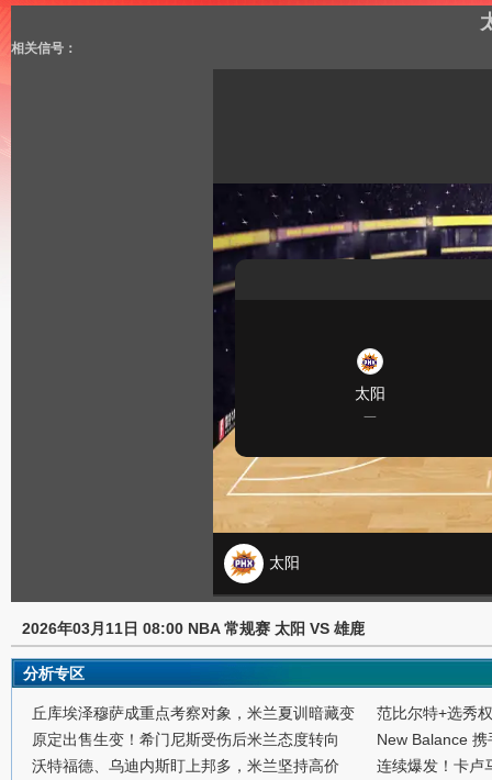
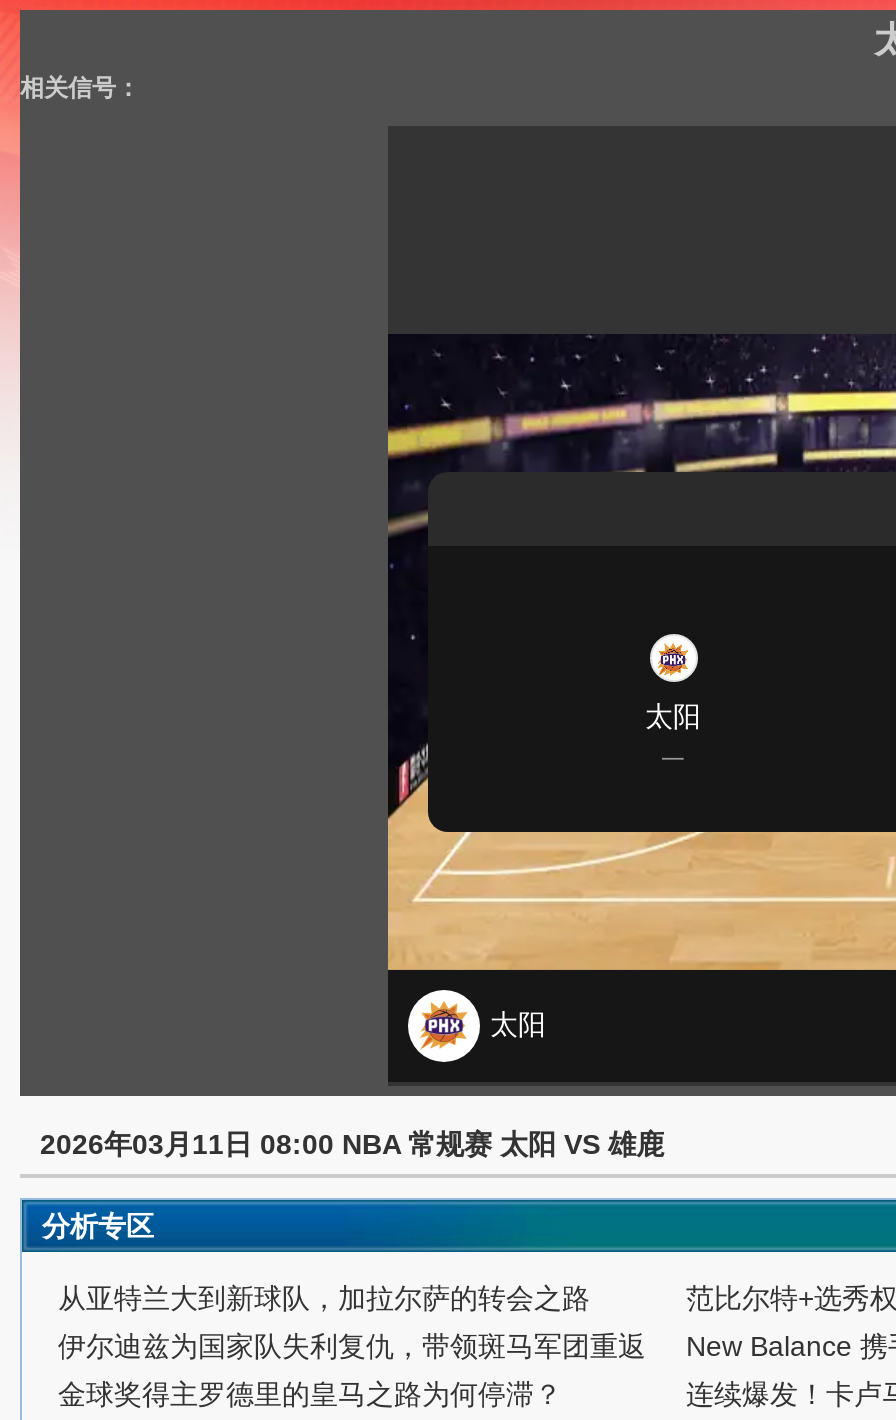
- 丘库埃泽穆萨成重点考察对象，米兰夏训暗藏变
+ 从亚特兰大到新球队，加拉尔萨的转会之路

- 原定出售生变！希门尼斯受伤后米兰态度转向
+ 伊尔迪兹为国家队失利复仇，带领斑马军团重返

- 沃特福德、乌迪内斯盯上邦多，米兰坚持高价
+ 金球奖得主罗德里的皇马之路为何停滞？
